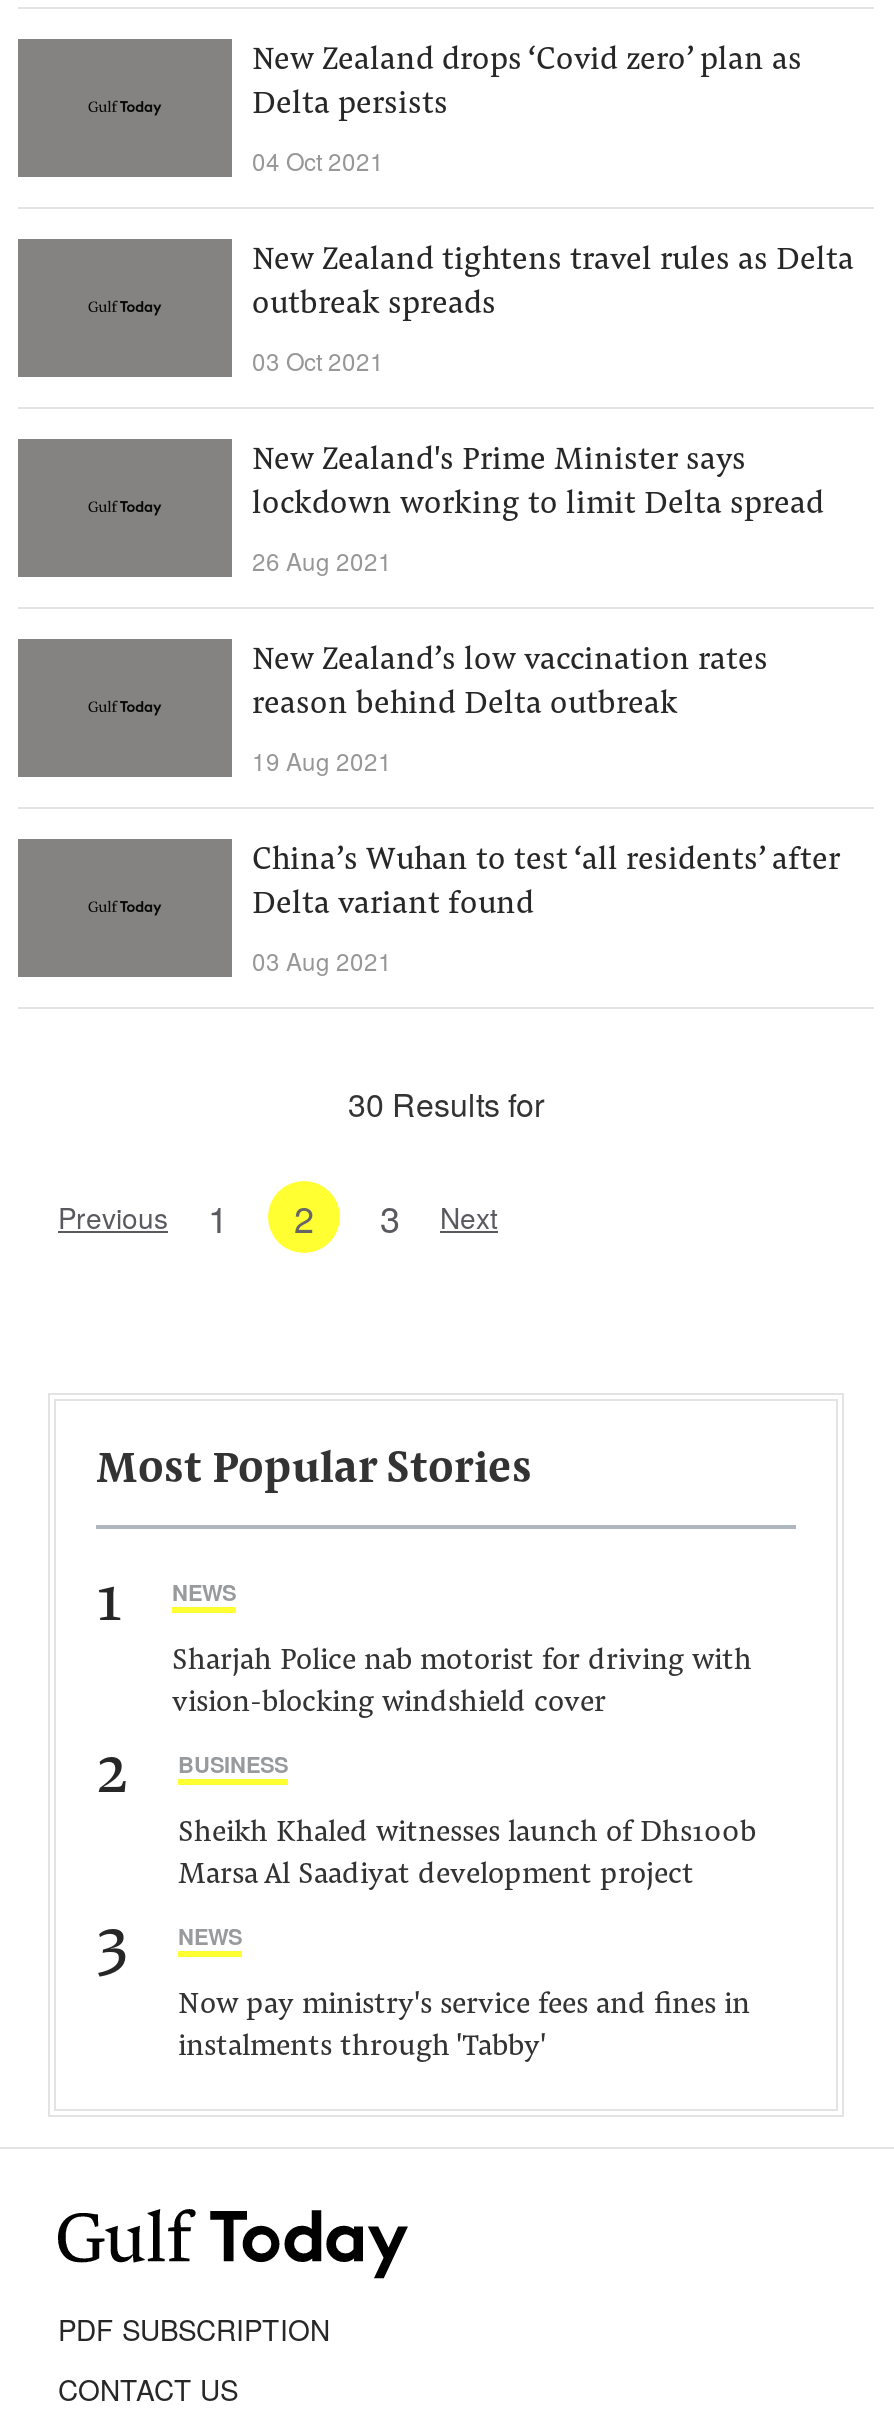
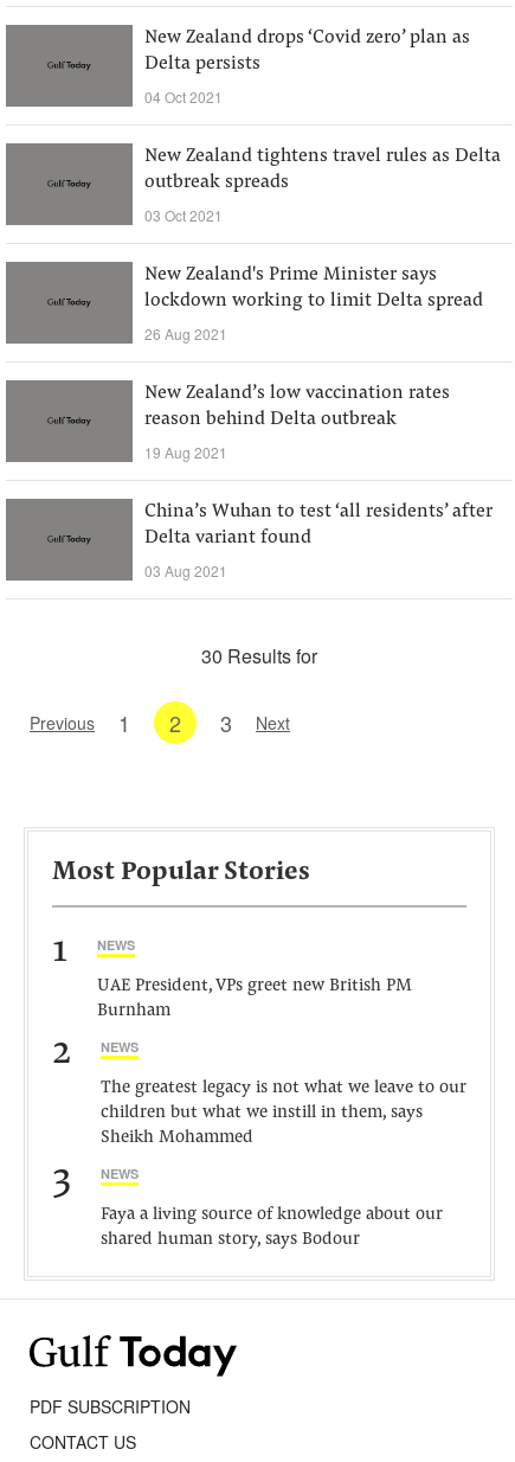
- Sharjah Police nab motorist for driving with
- vision-blocking windshield cover
+ UAE President, VPs greet new British PM
+ Burnham

- BUSINESS
+ NEWS

- Sheikh Khaled witnesses launch of Dhs100b
- Marsa Al Saadiyat development project
+ The greatest legacy is not what we leave to our
+ children but what we instill in them, says
+ Sheikh Mohammed

- Now pay ministry's service fees and fines in
- instalments through 'Tabby'
+ Faya a living source of knowledge about our
+ shared human story, says Bodour
